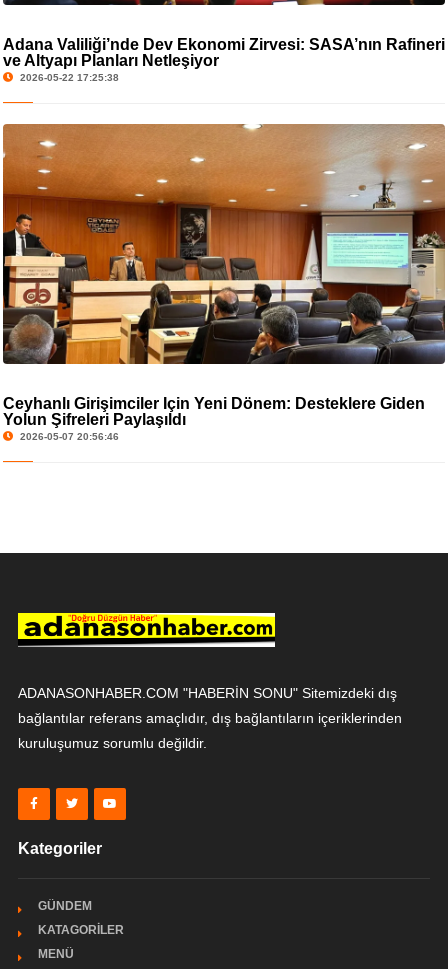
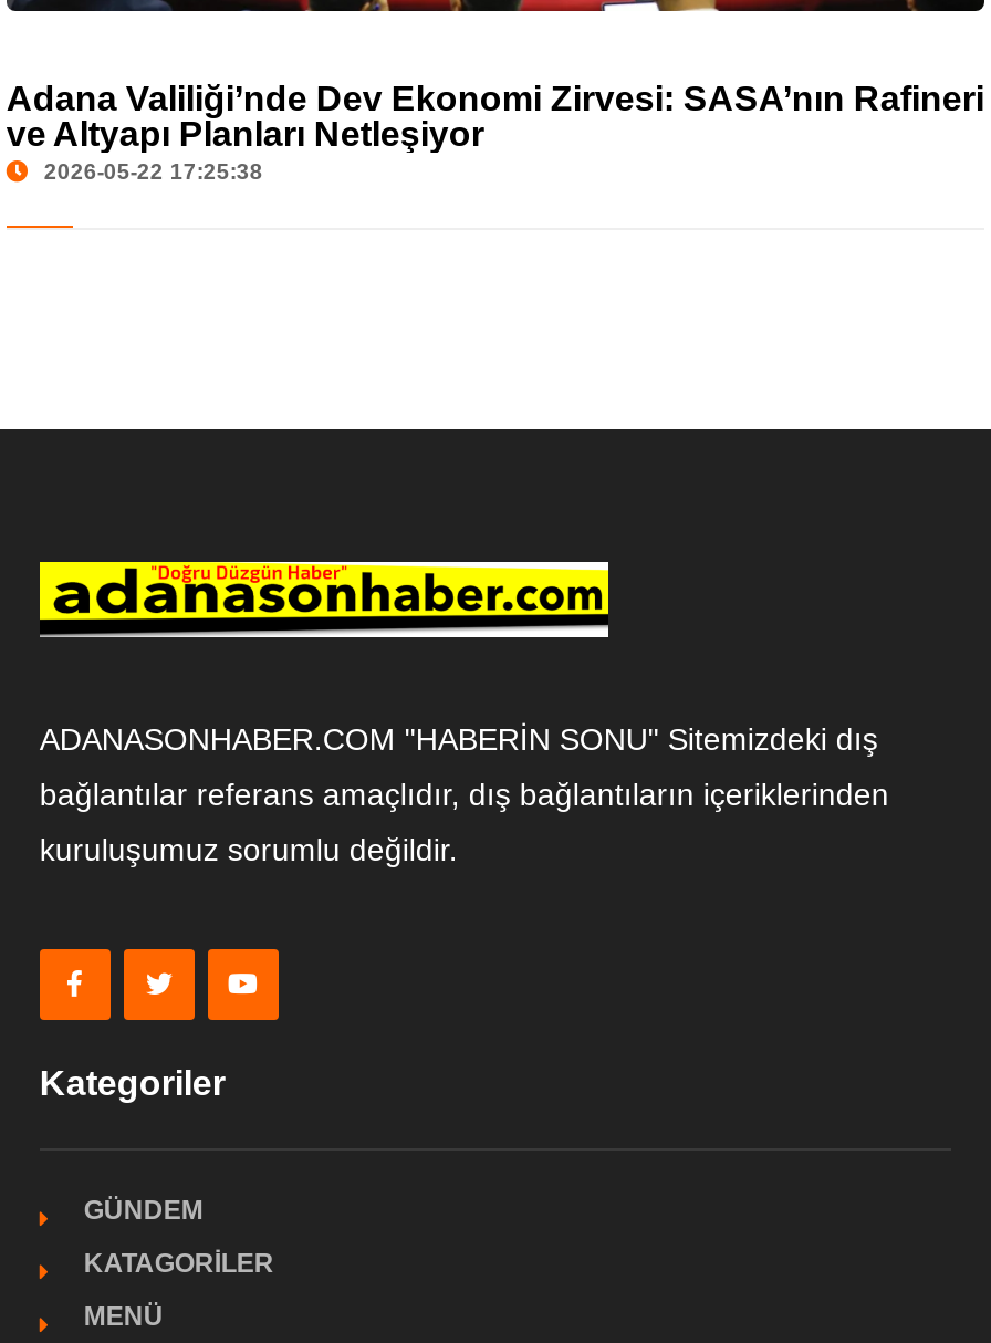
- [image]
- Ceyhanlı Girişimciler İçin Yeni Dönem: Desteklere Giden
- Yolun Şifreleri Paylaşıldı
- 2026-05-07 20:56:46
